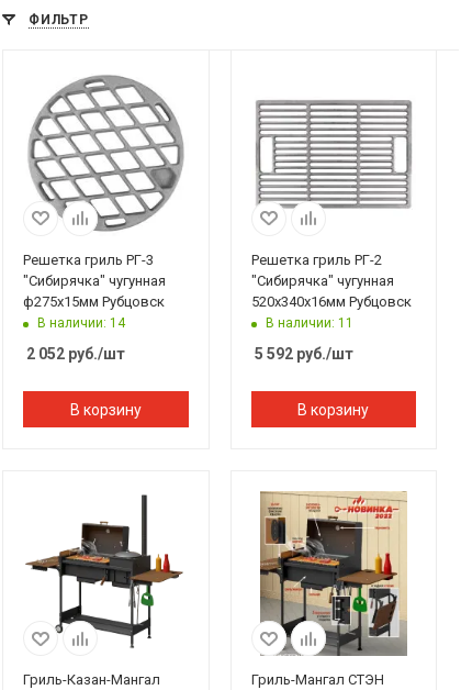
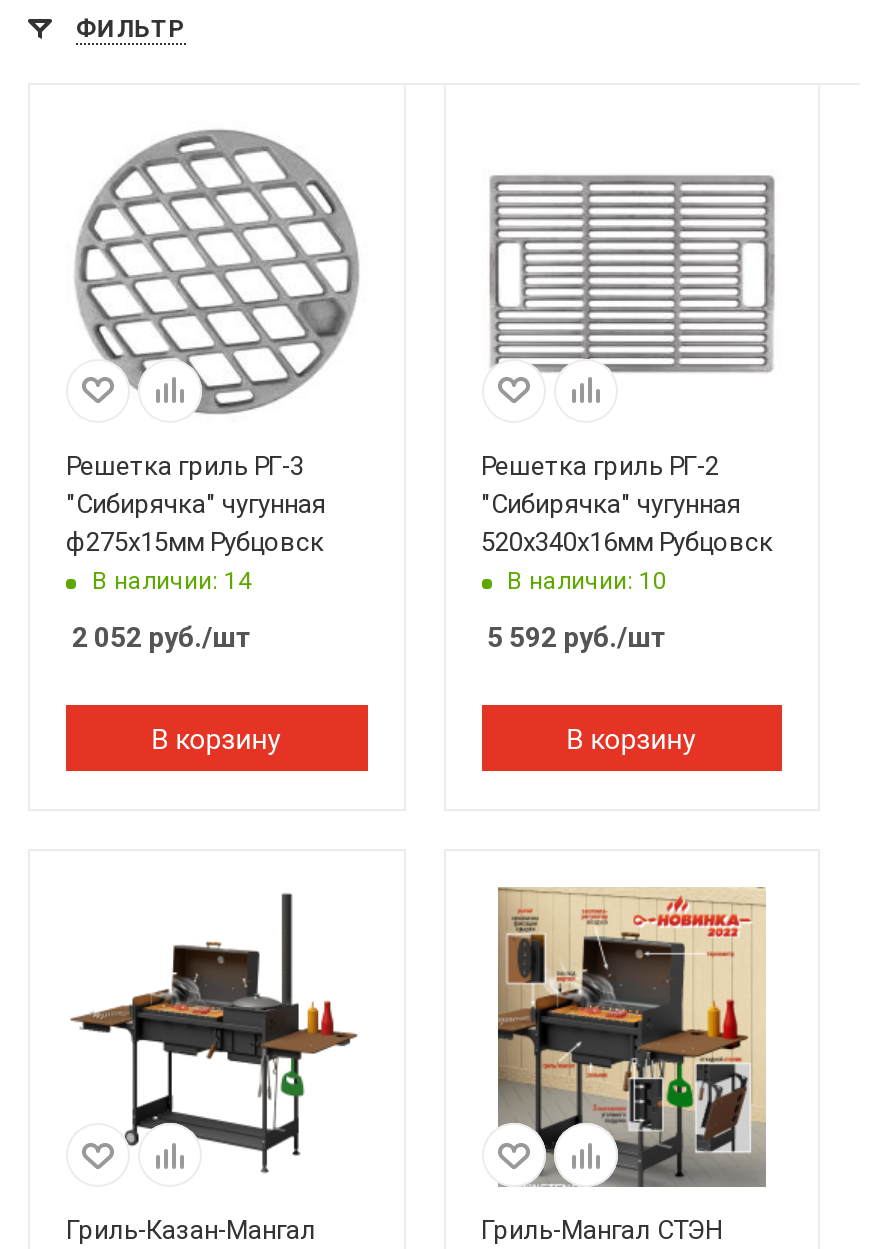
- В наличии: 11
+ В наличии: 10
